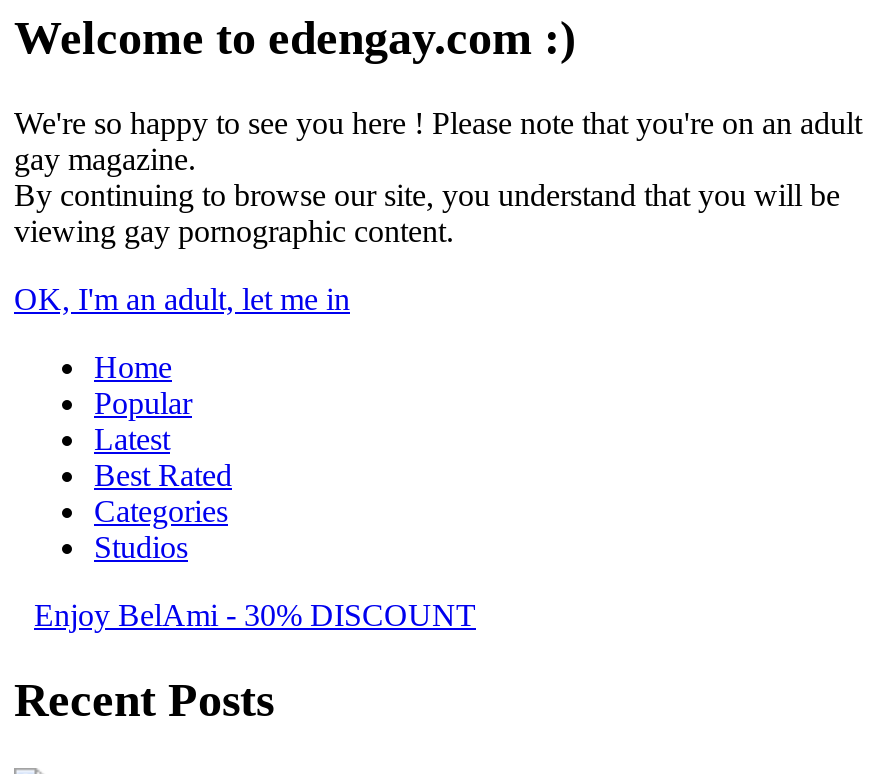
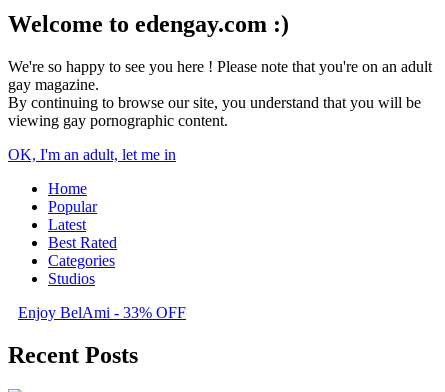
- Enjoy BelAmi - 30% DISCOUNT
+ Enjoy BelAmi - 33% OFF
